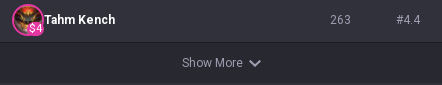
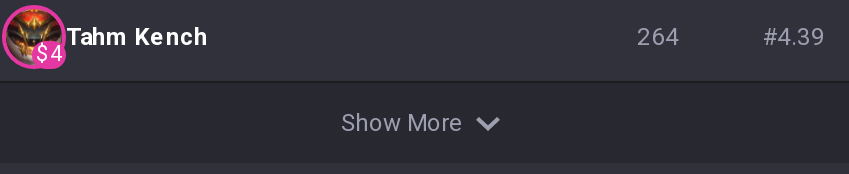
- 263
+ 264

- #4.4
+ #4.39
